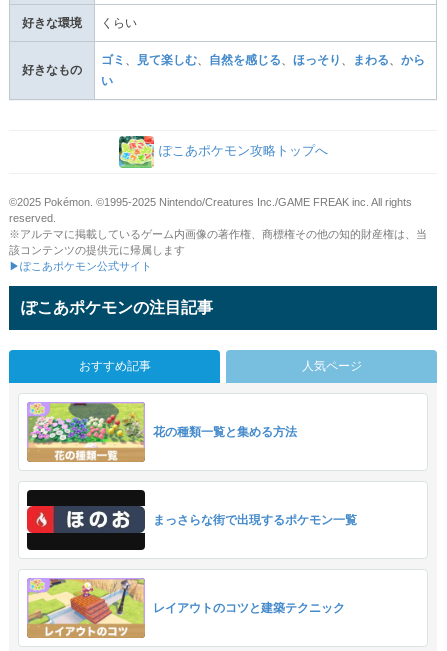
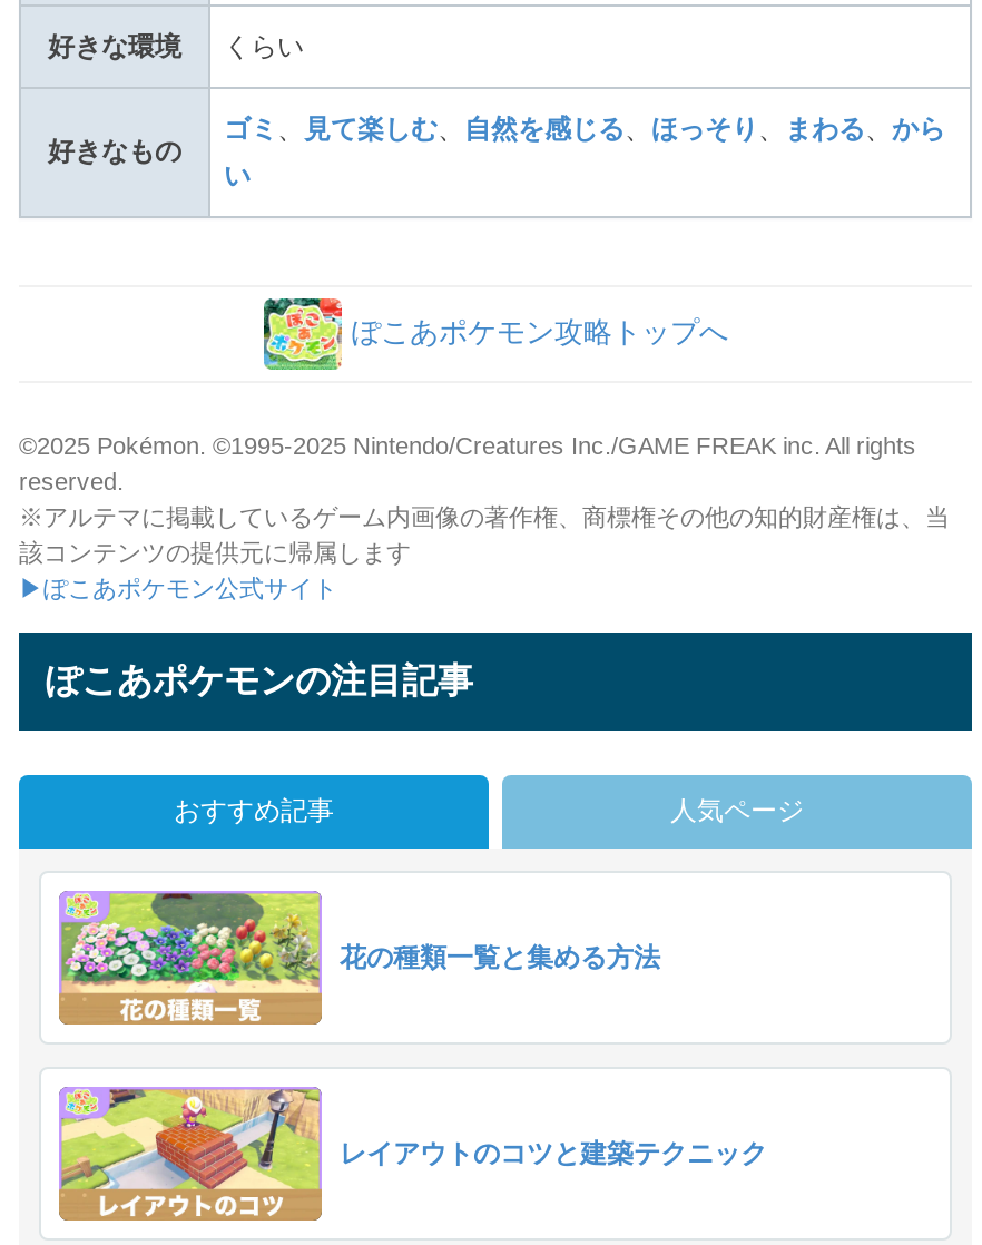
- [image]
- まっさらな街で出現するポケモン一覧
